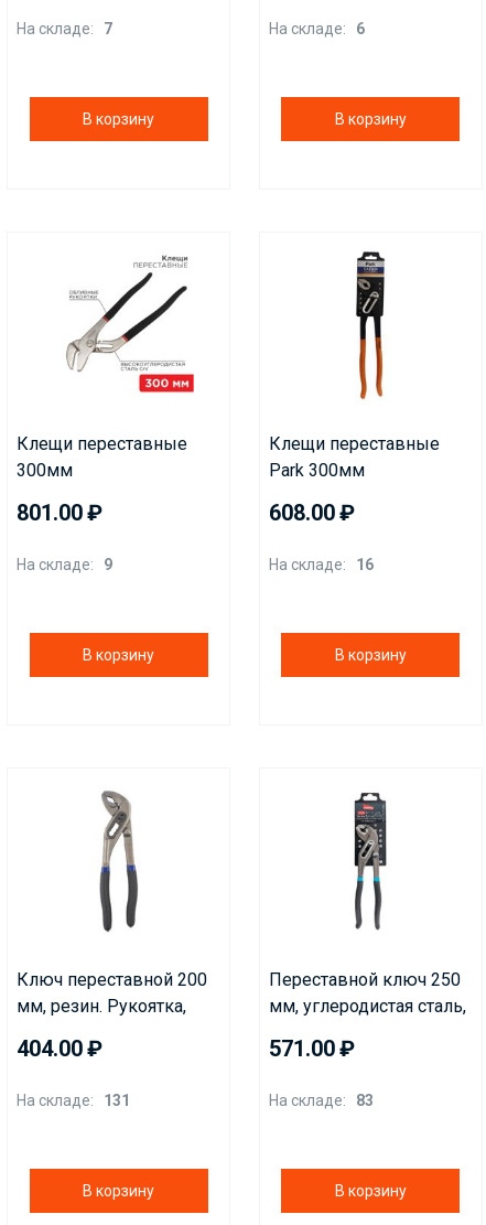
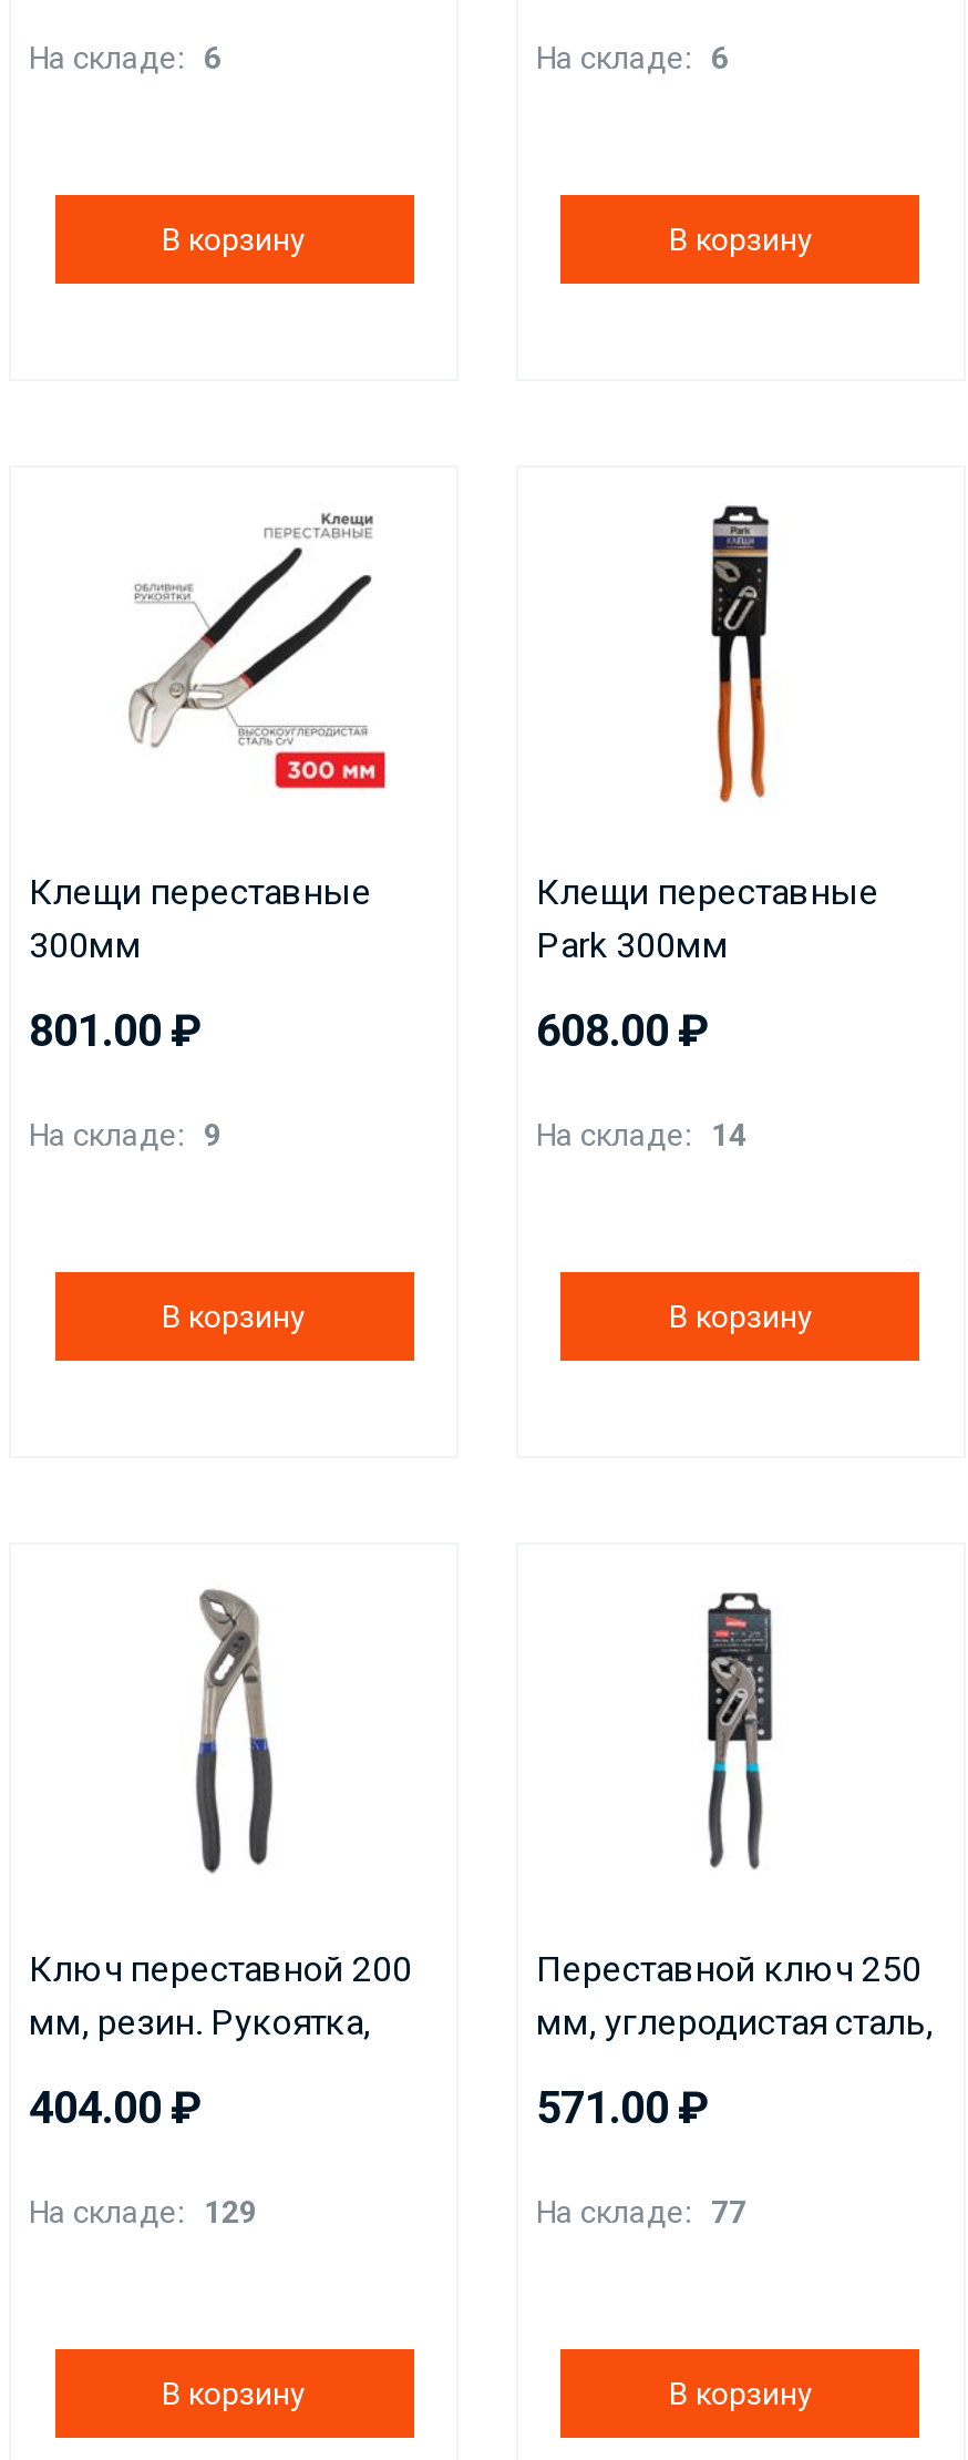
- На складе: 7
+ На складе: 6

- На складе: 16
+ На складе: 14

- На складе: 131
+ На складе: 129

- На складе: 83
+ На складе: 77
